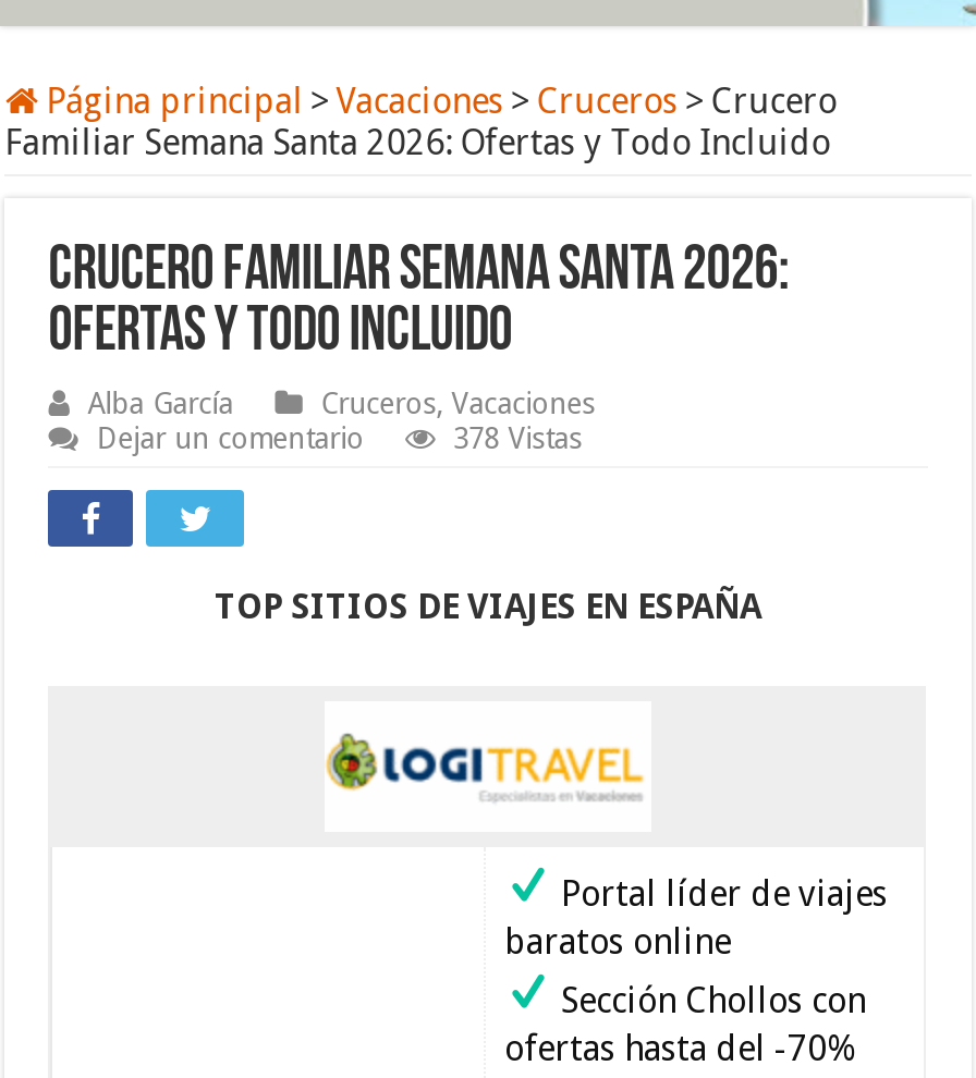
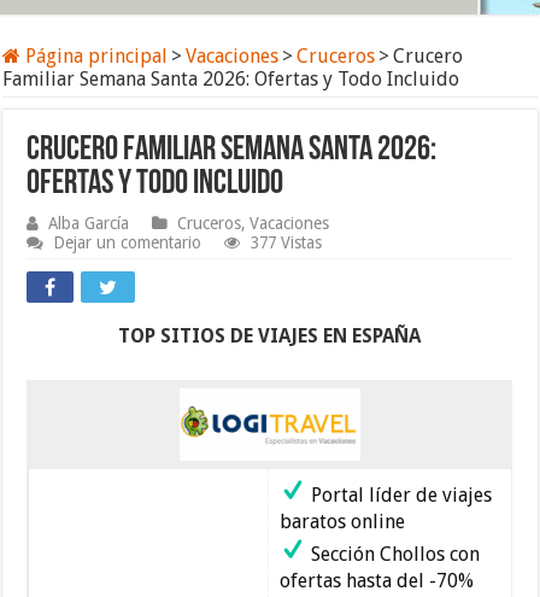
- 378 Vistas
+ 377 Vistas
